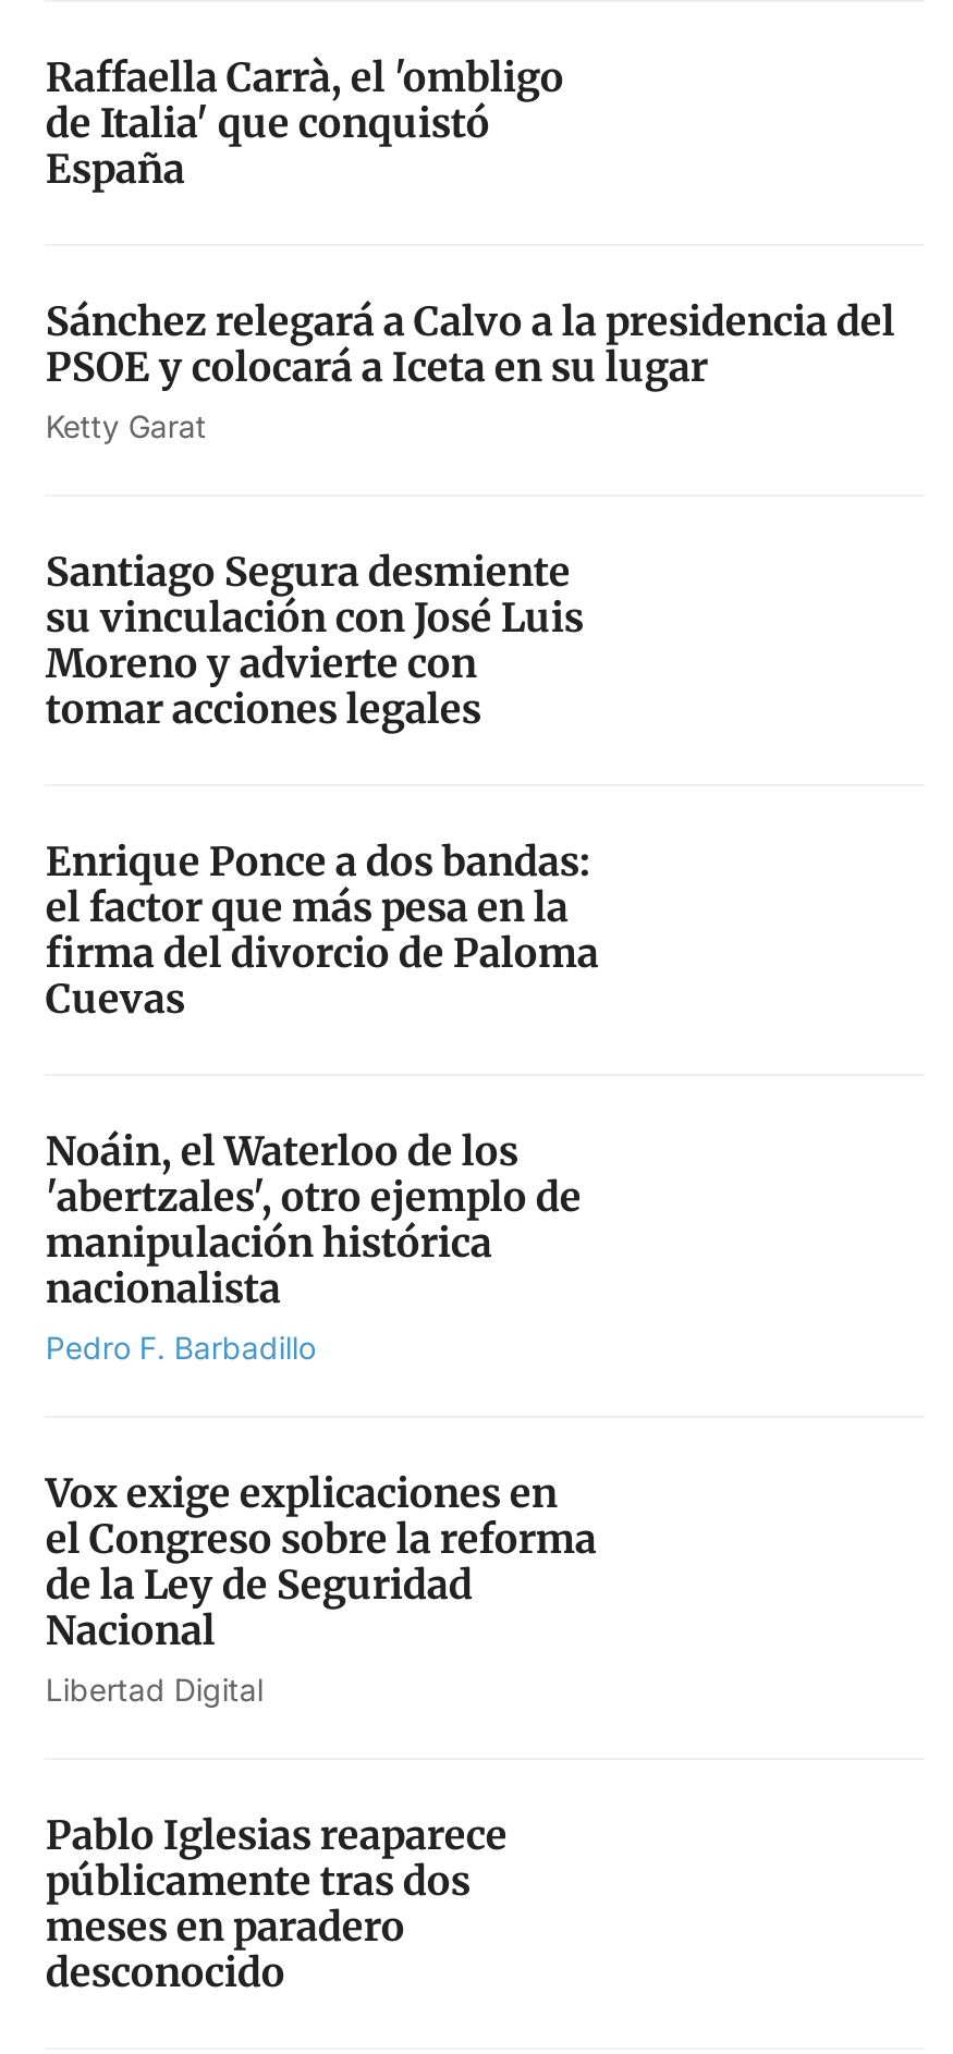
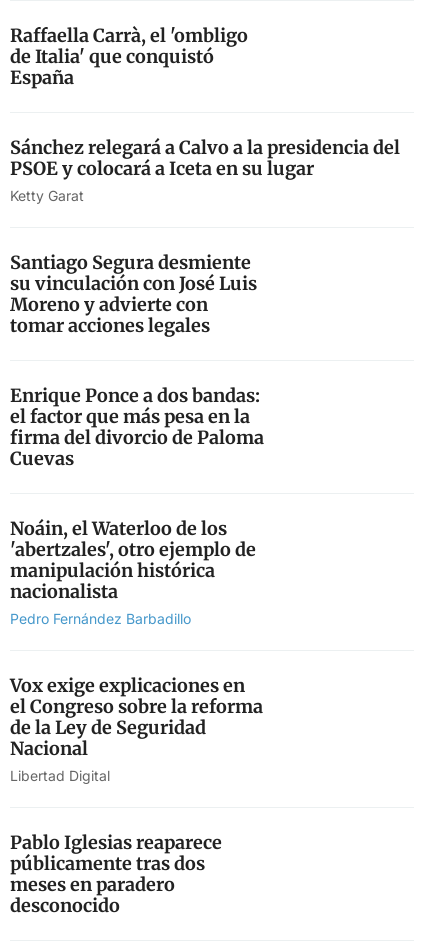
- Pedro F. Barbadillo
+ Pedro Fernández Barbadillo
